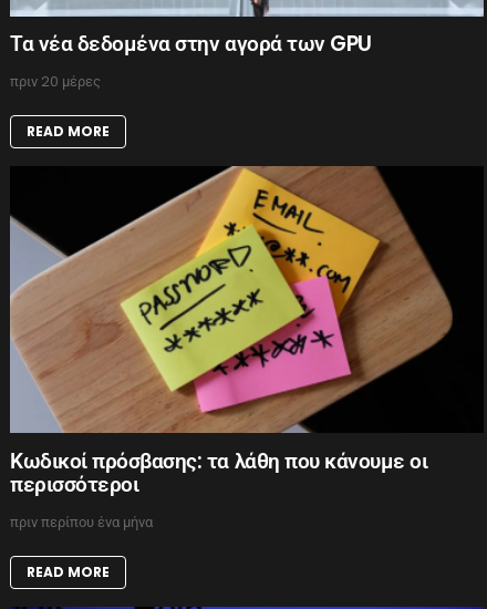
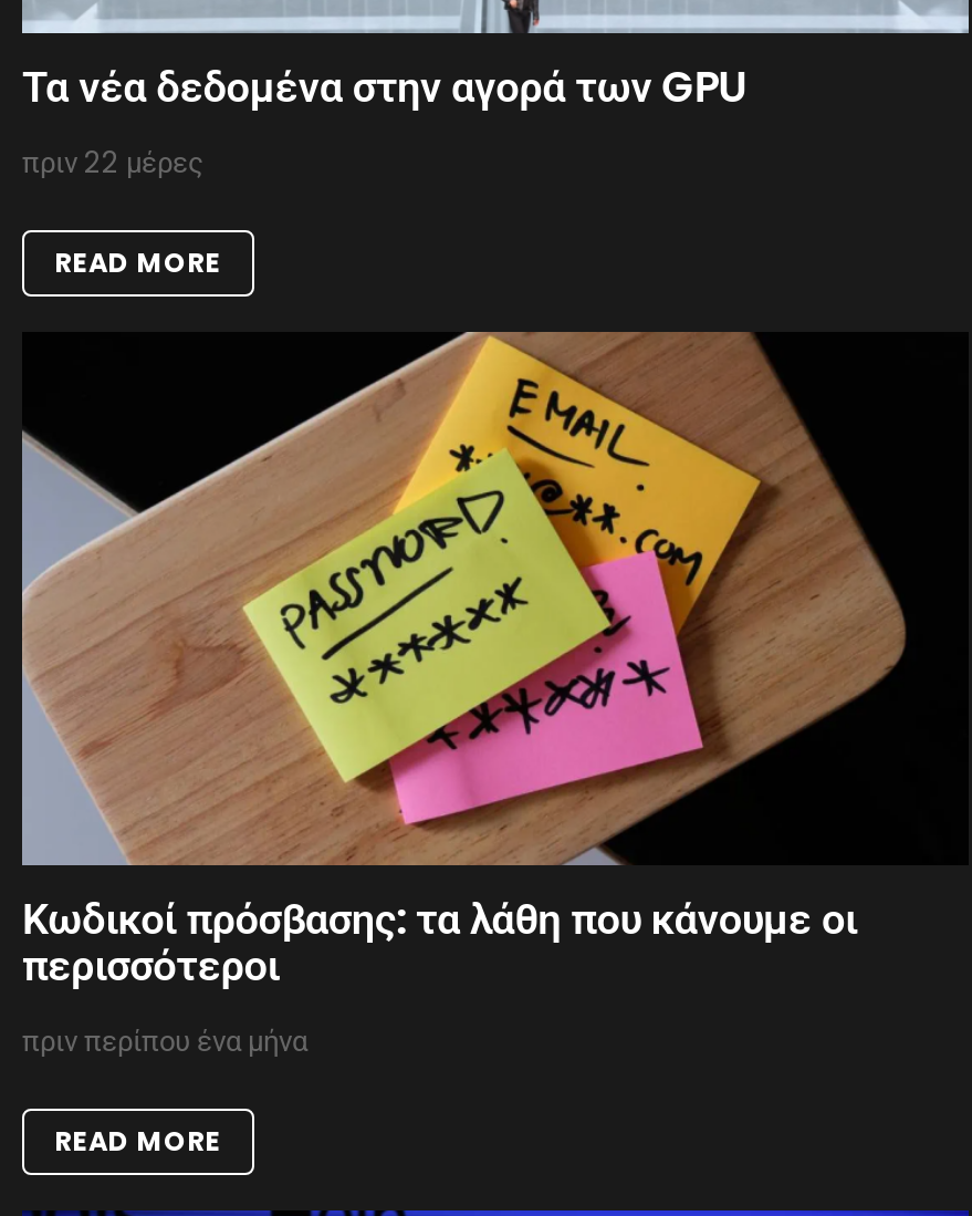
- πριν 20 μέρες
+ πριν 22 μέρες
